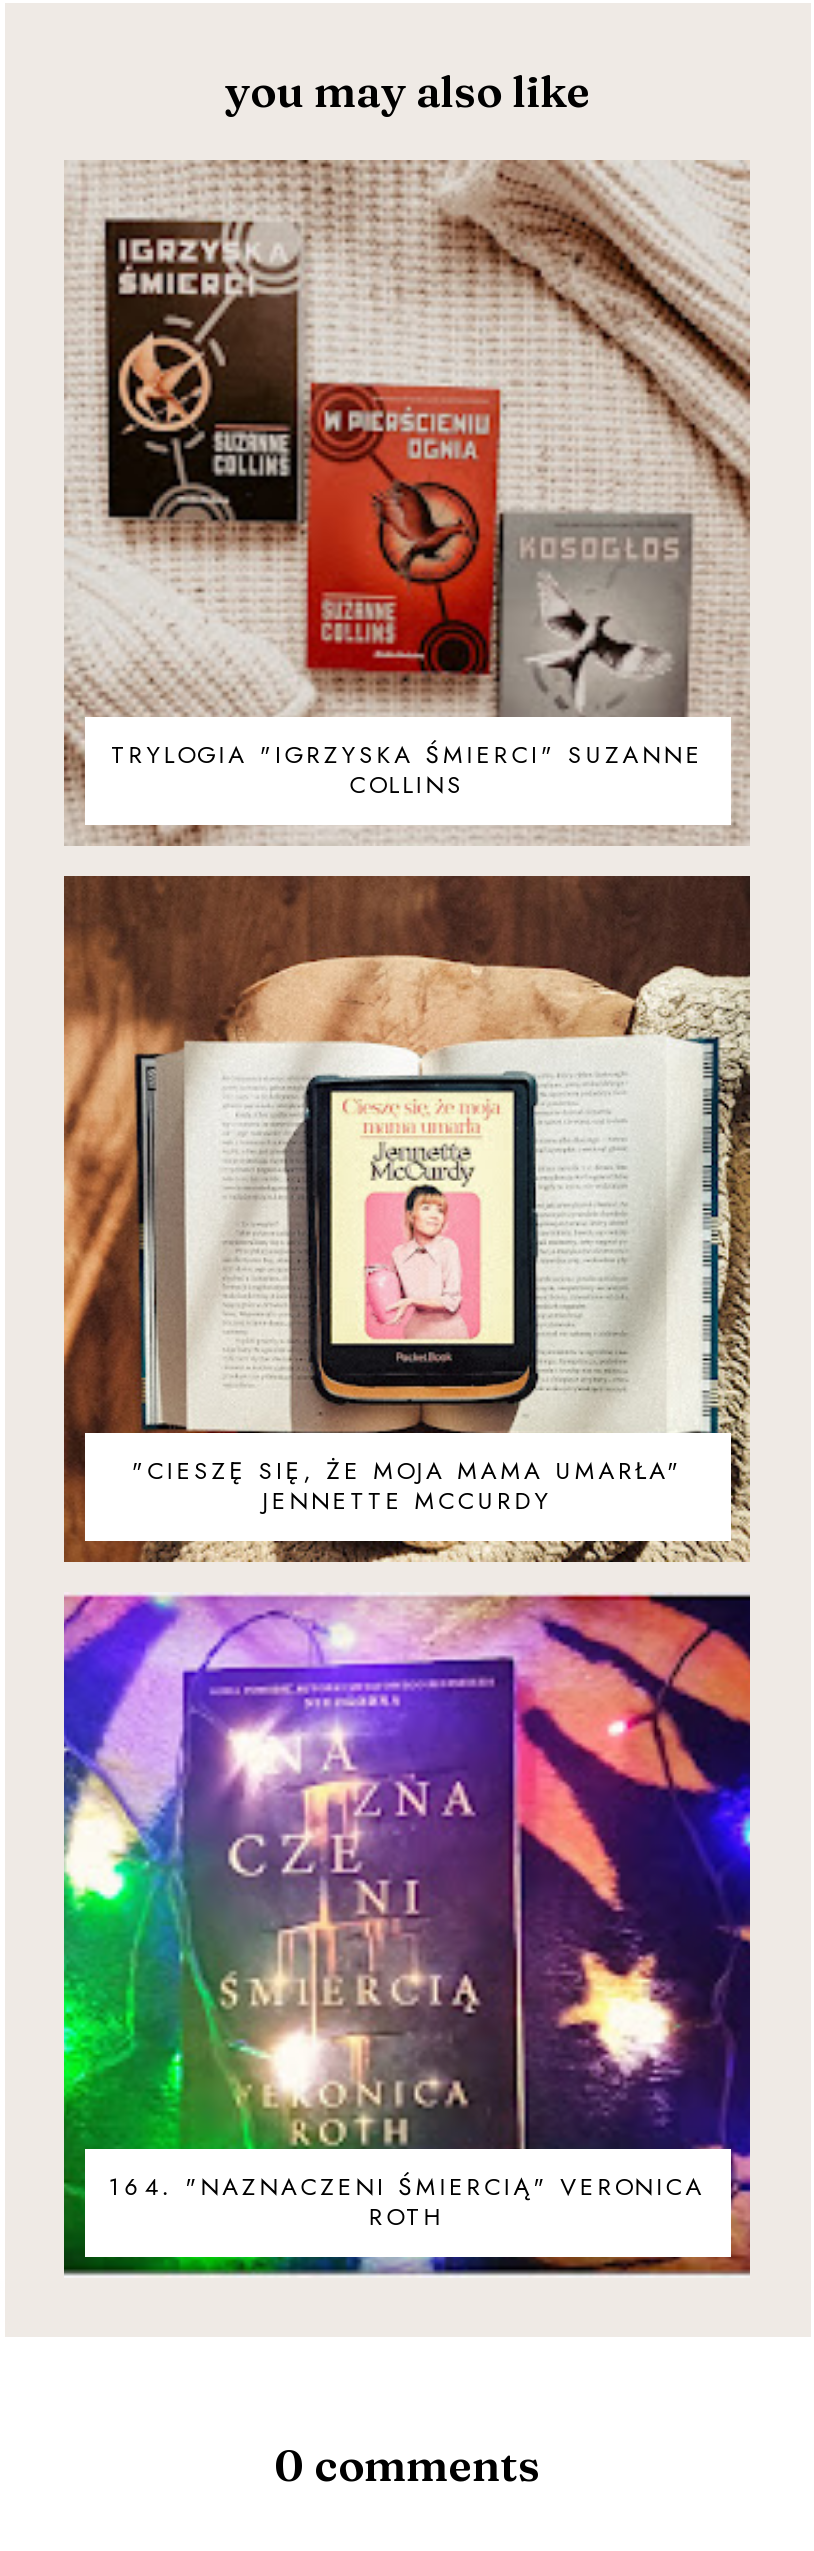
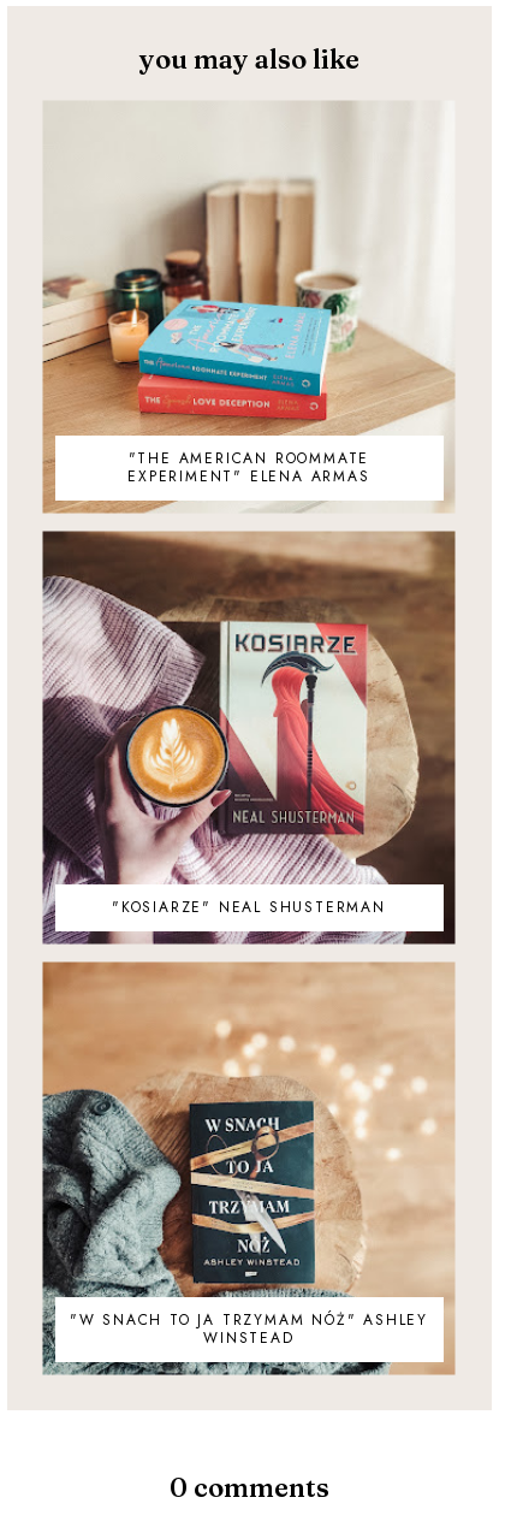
- [image]
- TRYLOGIA "IGRZYSKA ŚMIERCI" SUZANNE
- COLLINS
+ [image]
+ "THE AMERICAN ROOMMATE
+ EXPERIMENT" ELENA ARMAS

- [image]
- "CIESZĘ SIĘ, ŻE MOJA MAMA UMARŁA"
- JENNETTE MCCURDY
+ [image]
+ "KOSIARZE" NEAL SHUSTERMAN

- [image]
- 164. "NAZNACZENI ŚMIERCIĄ" VERONICA
- ROTH
+ [image]
+ "W SNACH TO JA TRZYMAM NÓŻ" ASHLEY
+ WINSTEAD
